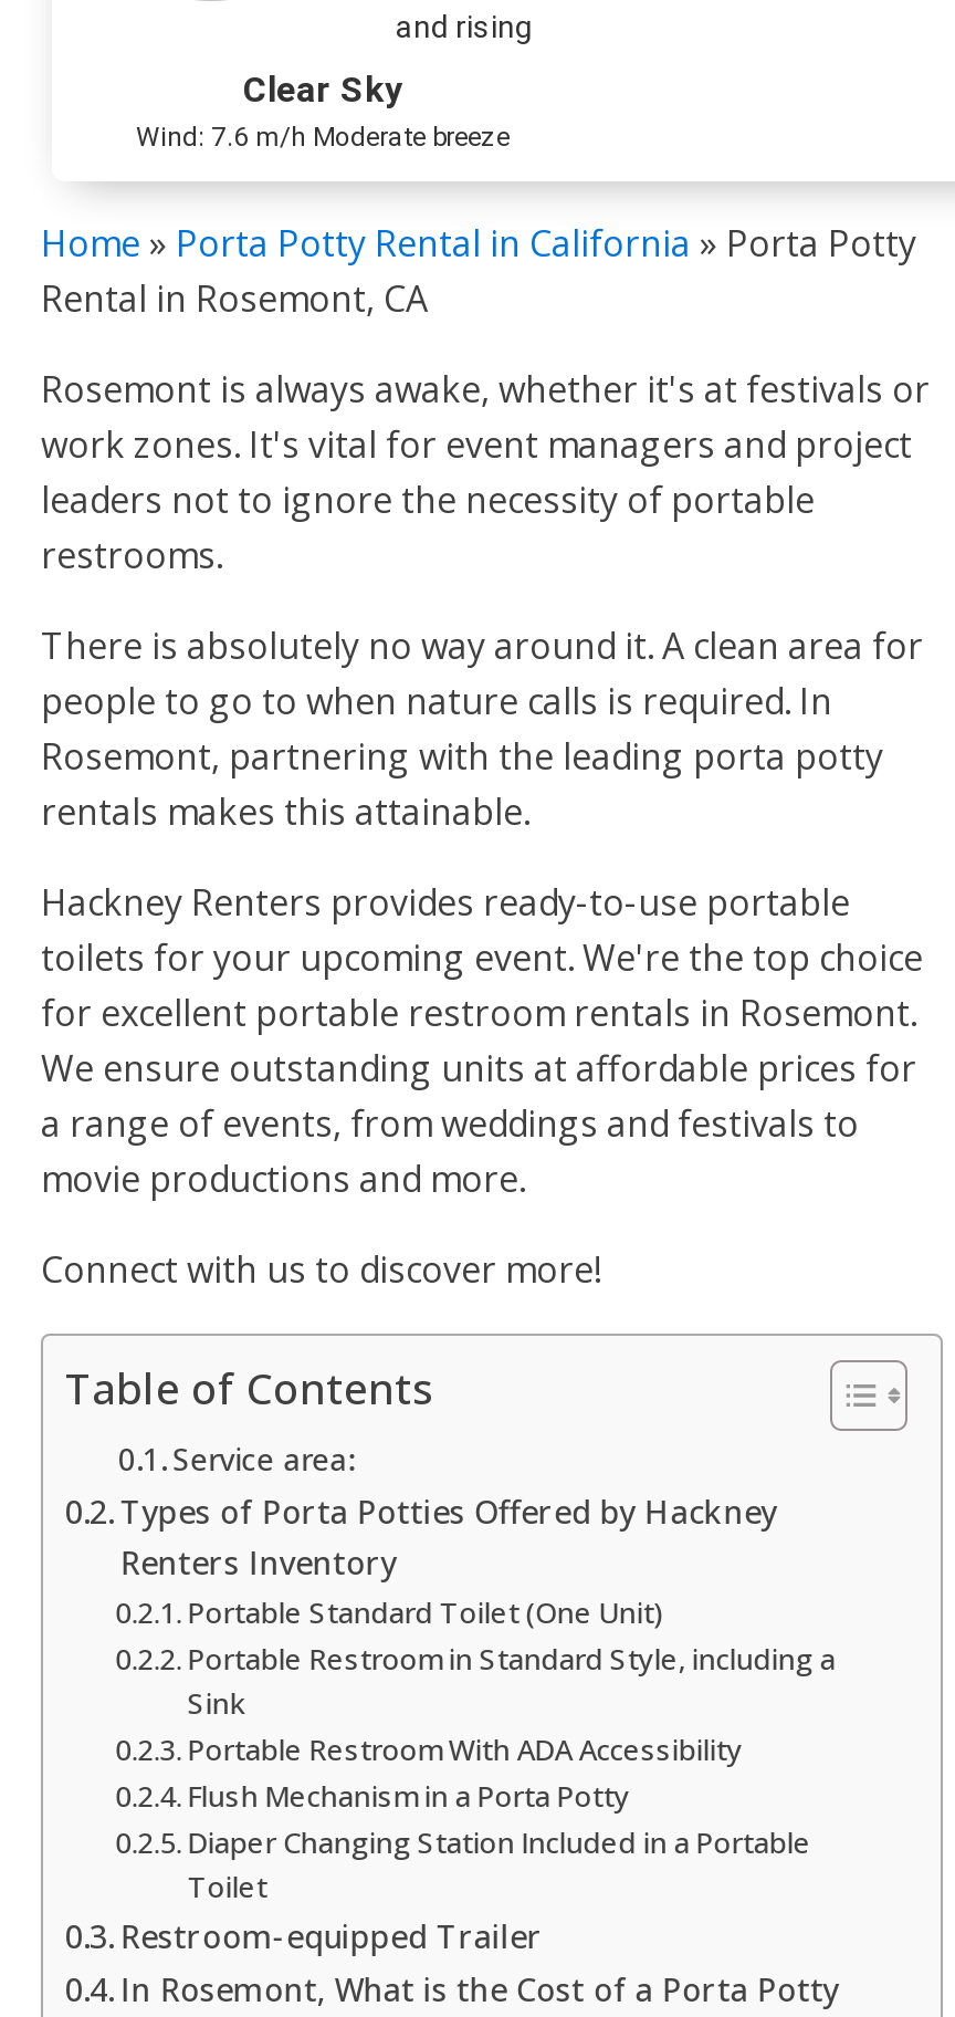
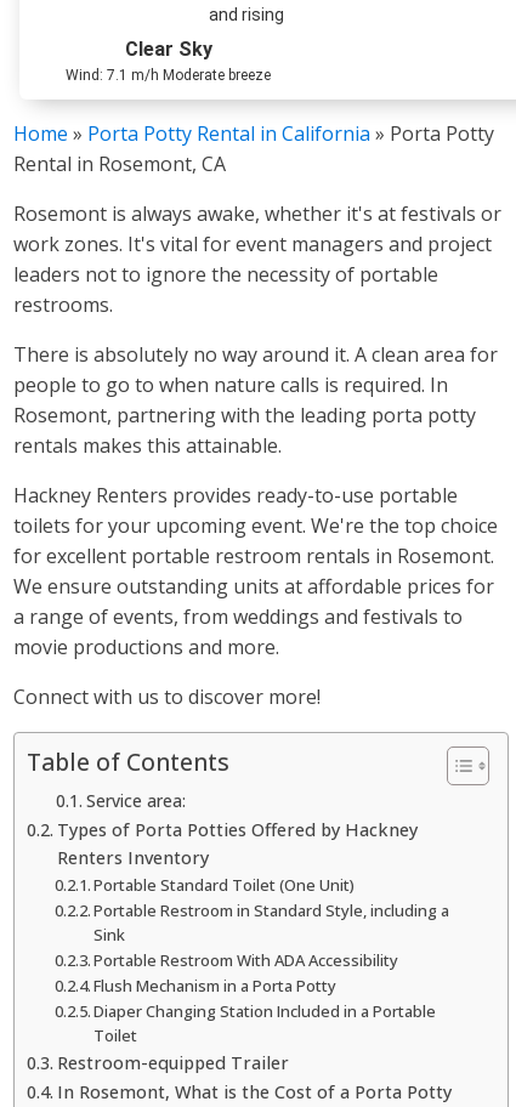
- Wind: 7.6 m/h Moderate breeze
+ Wind: 7.1 m/h Moderate breeze
